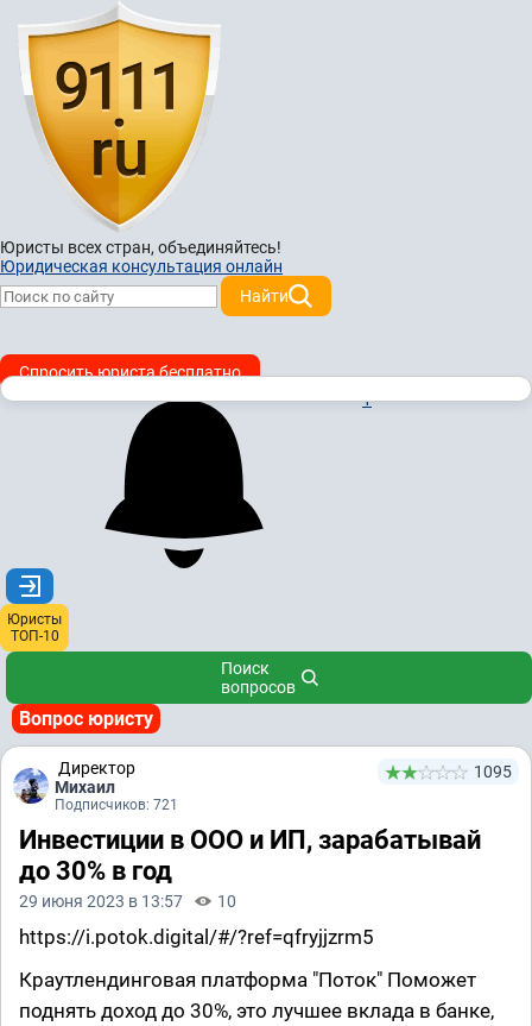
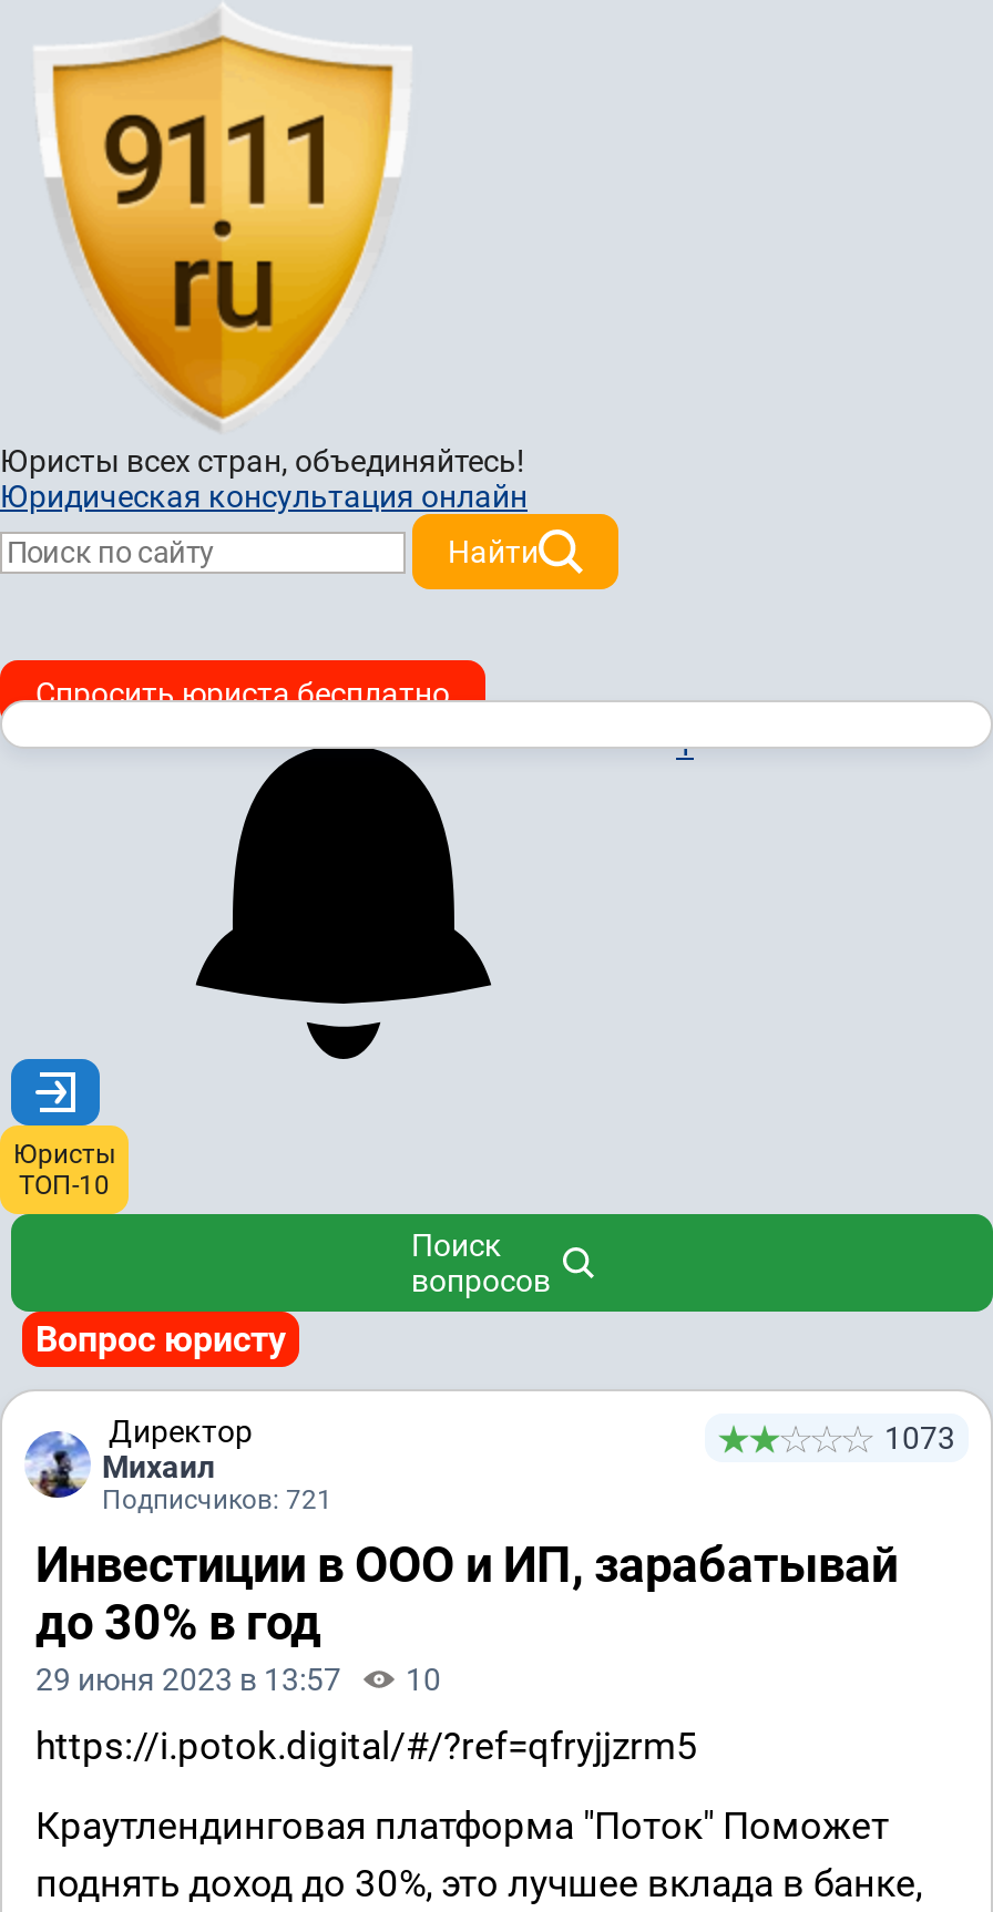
- 1095
+ 1073
